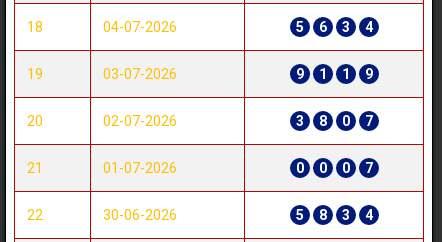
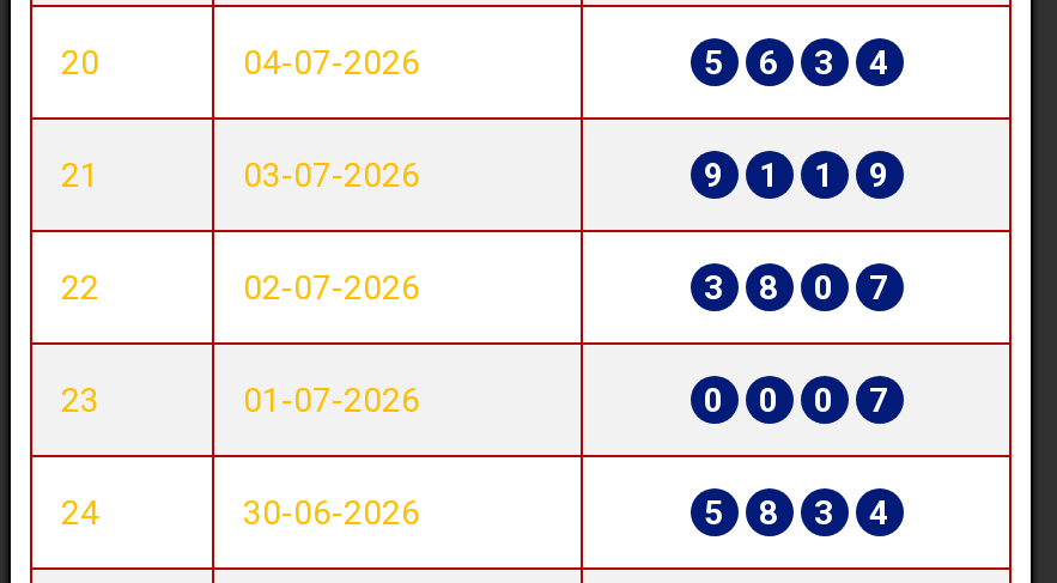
- 18
+ 20

- 19
+ 21

- 20
+ 22

- 21
+ 23

- 22
+ 24
